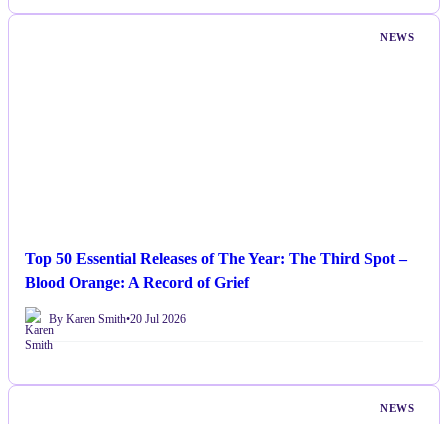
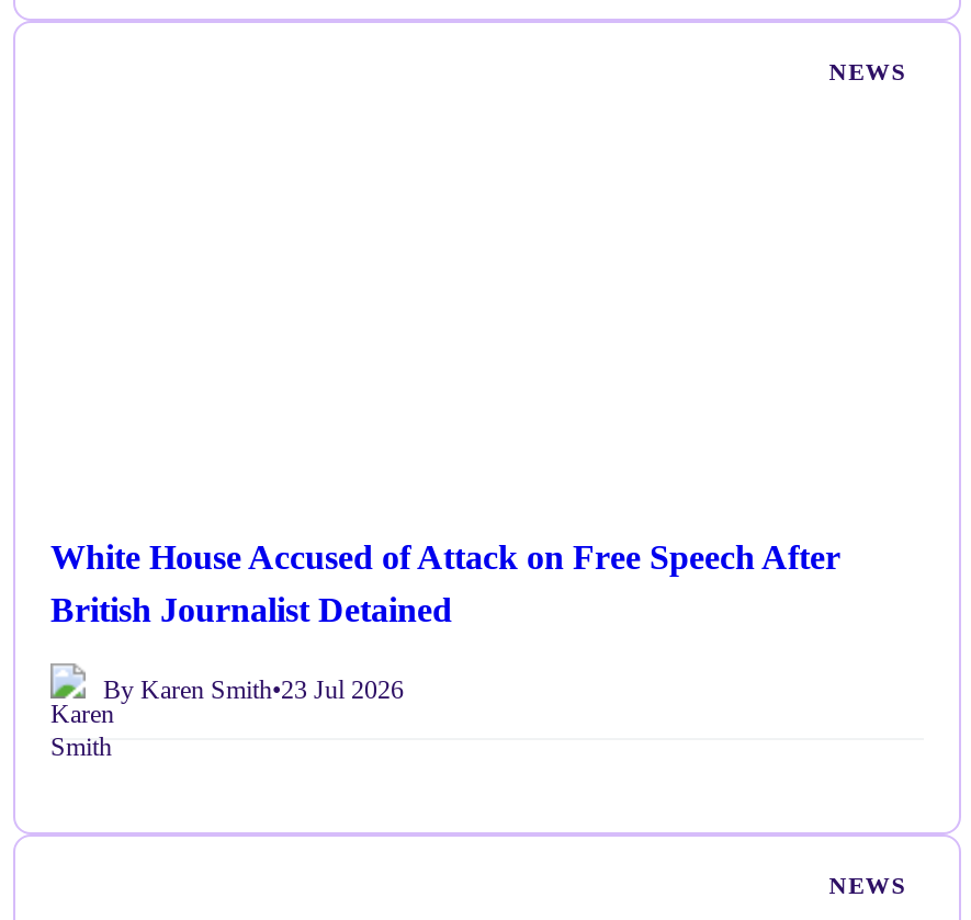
- Top 50 Essential Releases of The Year: The Third Spot –
- Blood Orange: A Record of Grief
+ White House Accused of Attack on Free Speech After
+ British Journalist Detained

- By Karen Smith•20 Jul 2026
+ By Karen Smith•23 Jul 2026
